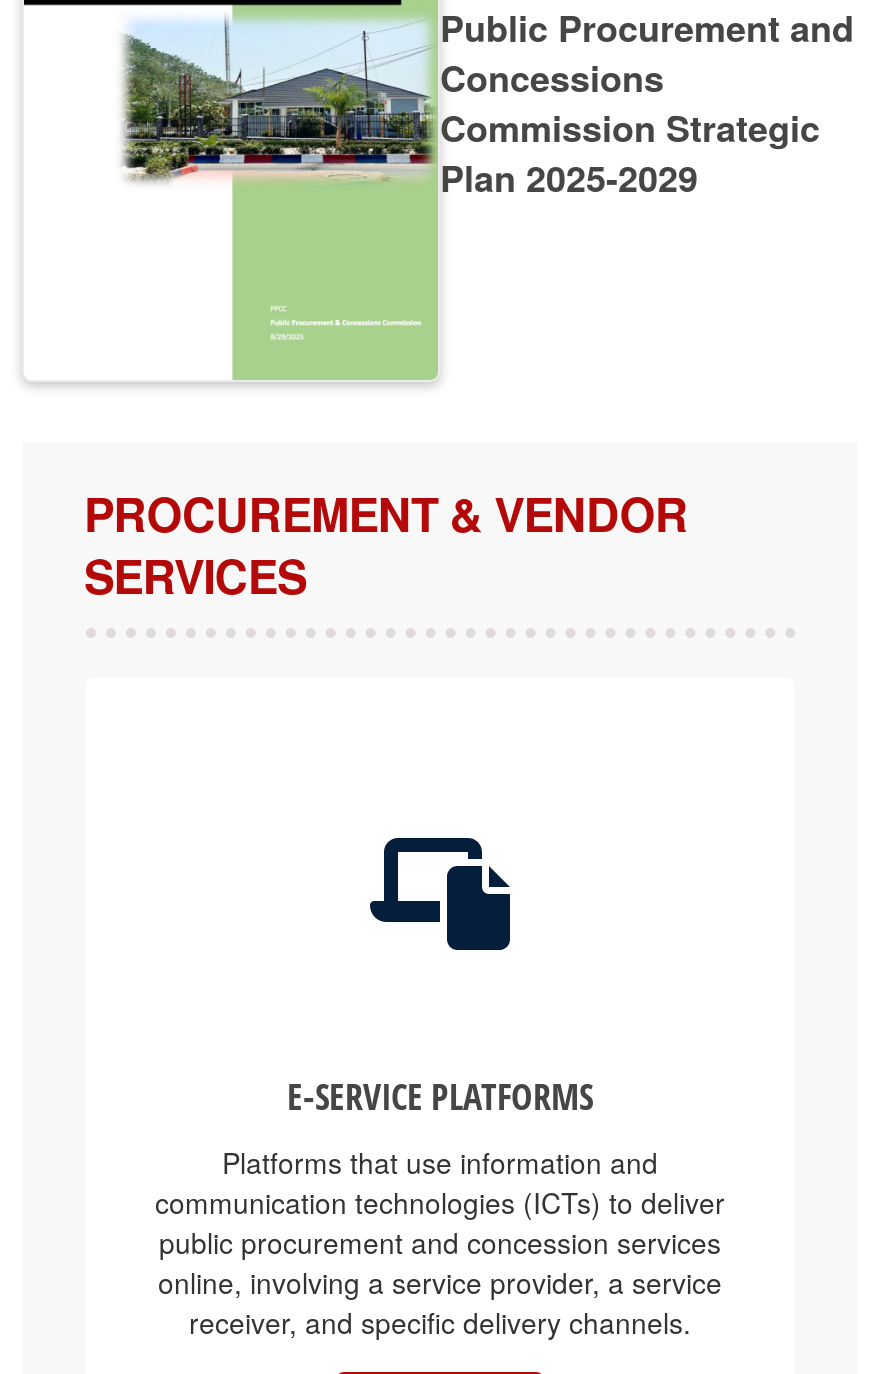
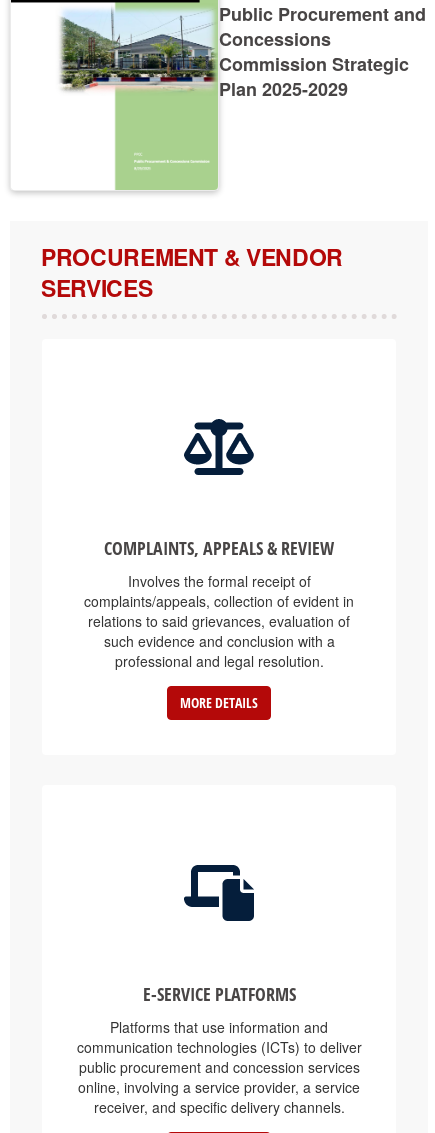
+ COMPLAINTS, APPEALS & REVIEW
+ Involves the formal receipt of
+ complaints/appeals, collection of evident in
+ relations to said grievances, evaluation of
+ such evidence and conclusion with a
+ professional and legal resolution.
+ MORE DETAILS

+ [image]
